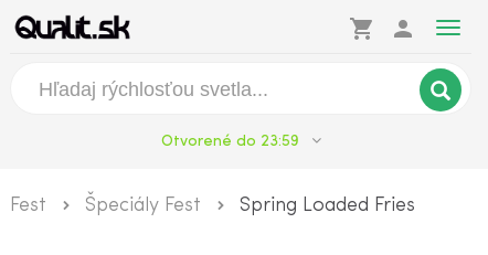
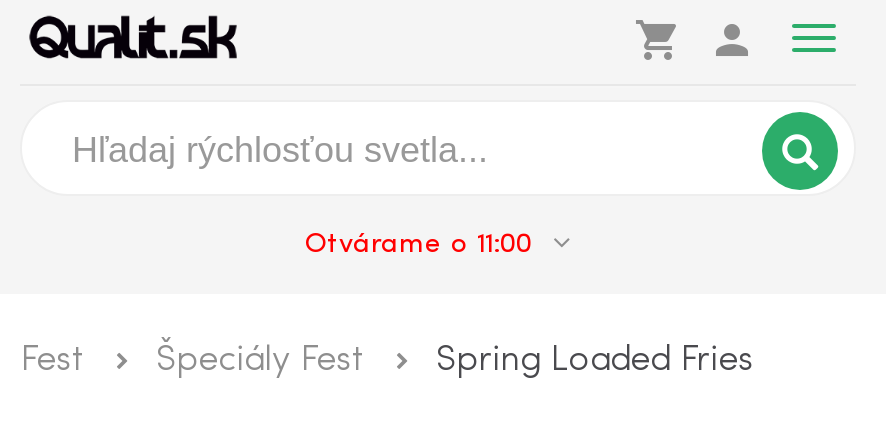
- Otvorené do 23:59
+ Otvárame o 11:00
